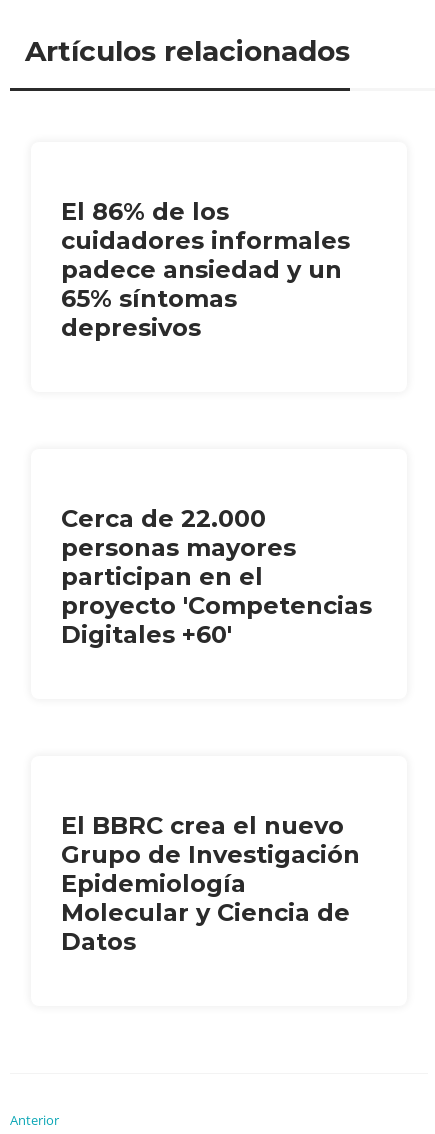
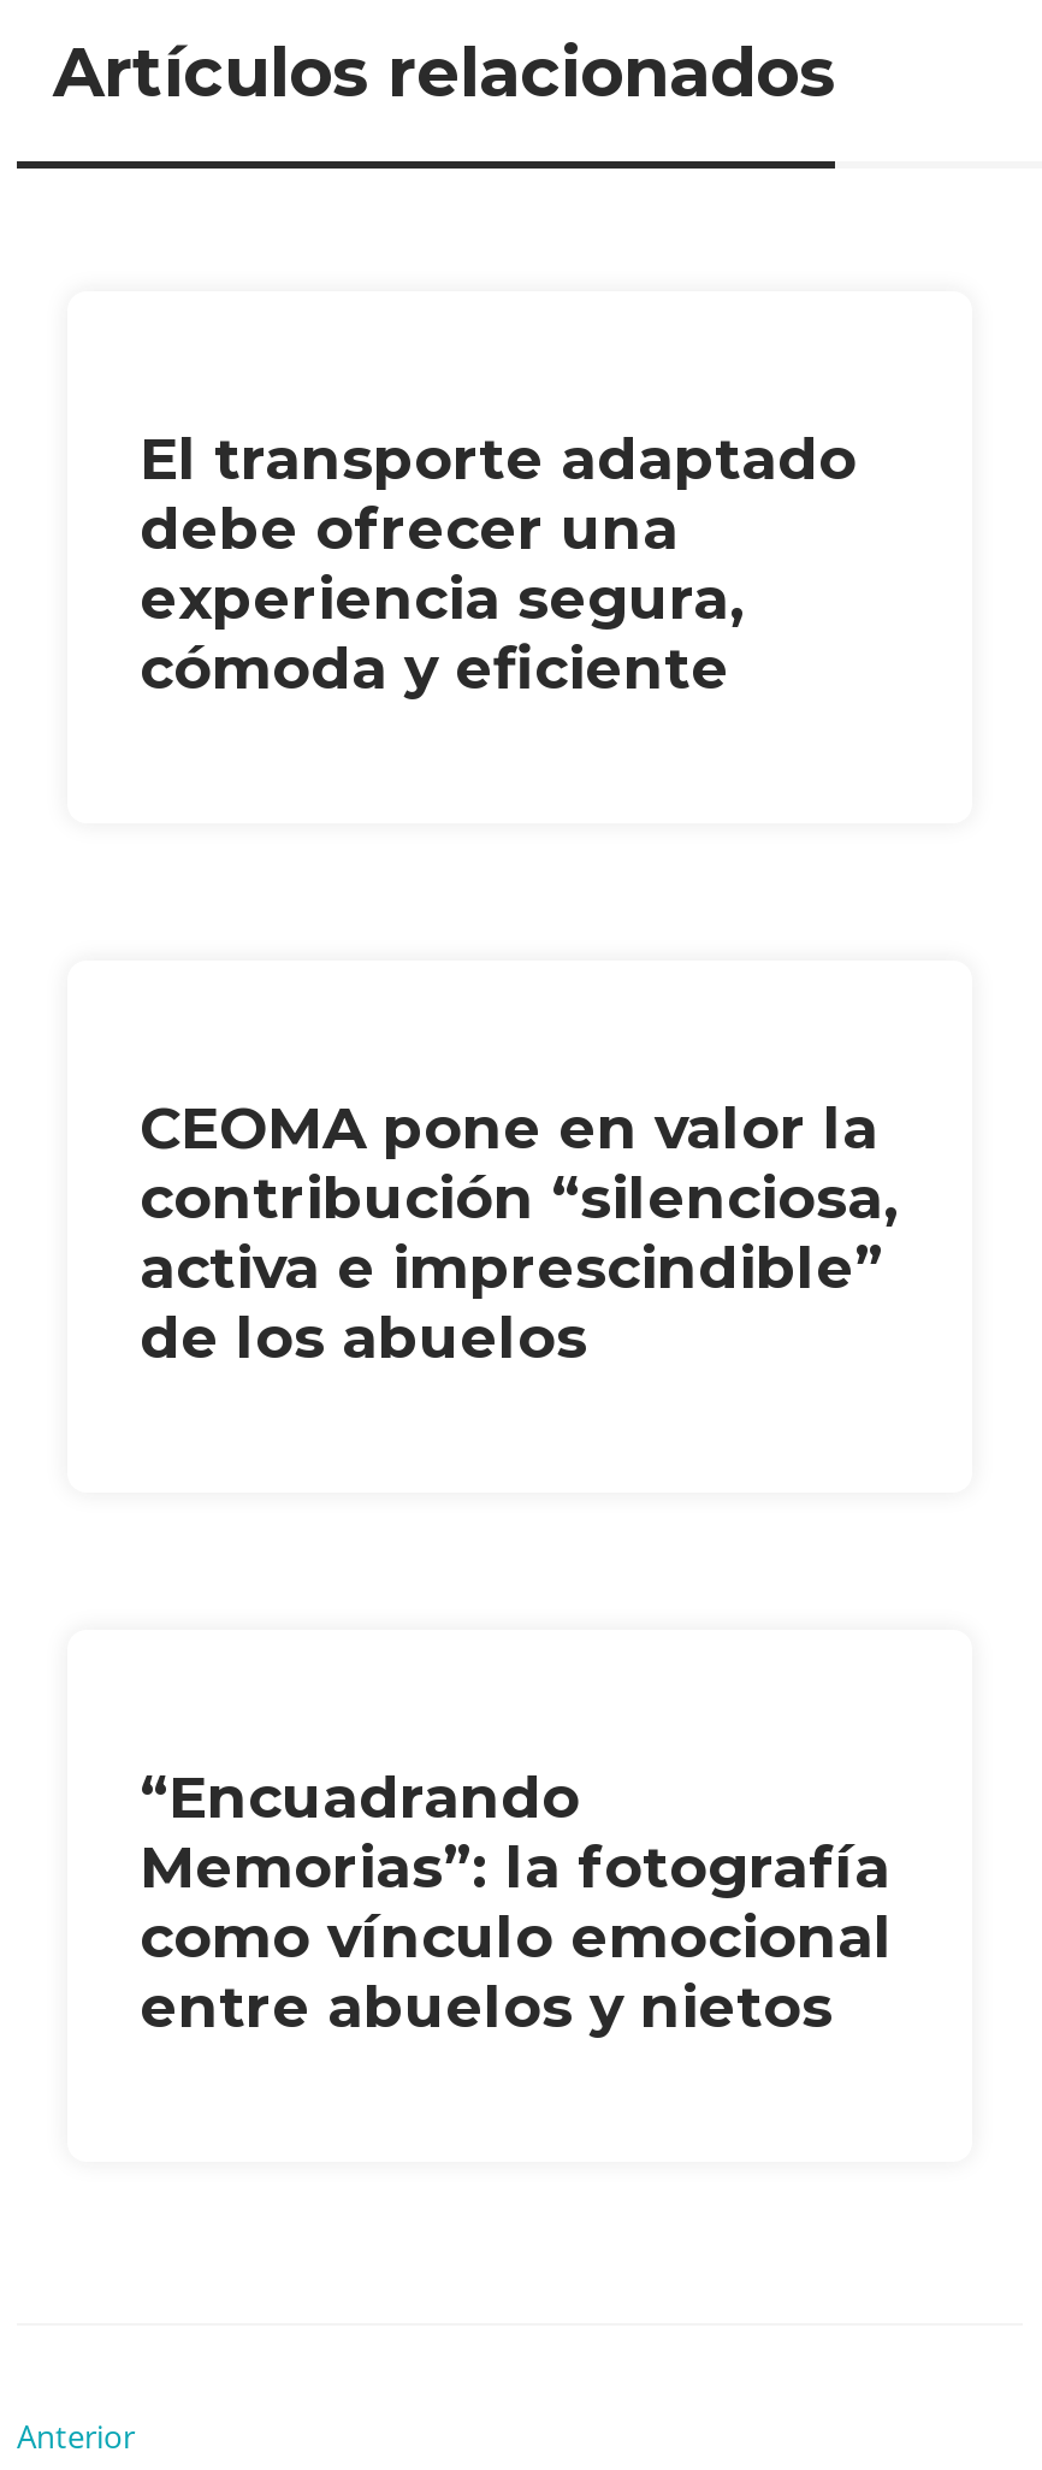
- El 86% de los
- cuidadores informales
- padece ansiedad y un
- 65% síntomas
- depresivos
+ El transporte adaptado
+ debe ofrecer una
+ experiencia segura,
+ cómoda y eficiente

- Cerca de 22.000
- personas mayores
- participan en el
- proyecto 'Competencias
- Digitales +60'
+ CEOMA pone en valor la
+ contribución “silenciosa,
+ activa e imprescindible”
+ de los abuelos

- El BBRC crea el nuevo
- Grupo de Investigación
- Epidemiología
- Molecular y Ciencia de
- Datos
+ “Encuadrando
+ Memorias”: la fotografía
+ como vínculo emocional
+ entre abuelos y nietos
